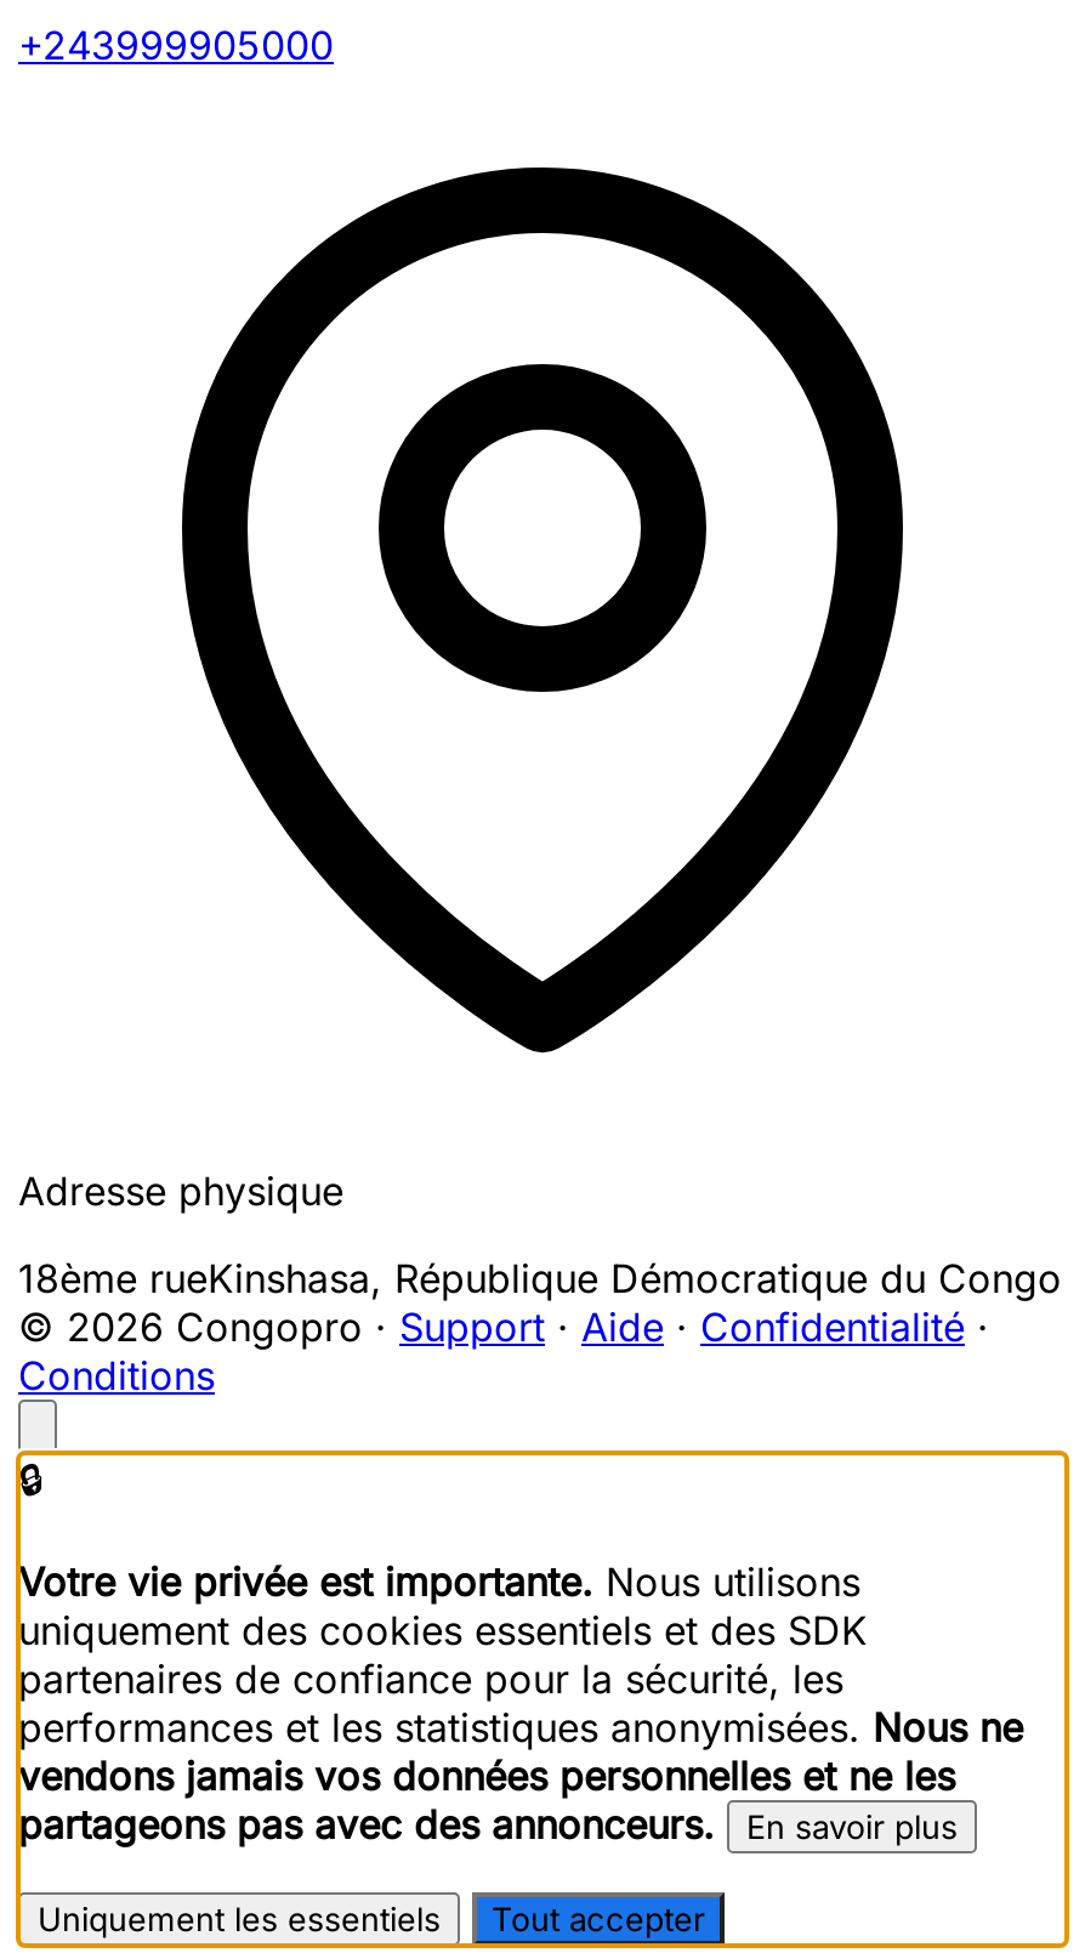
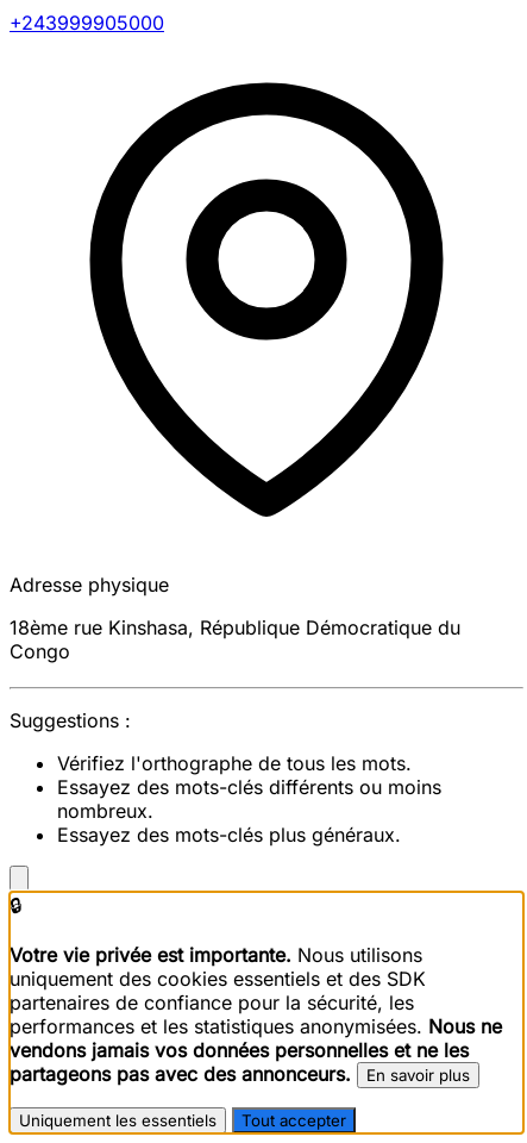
- 18ème rueKinshasa, République Démocratique du Congo
- © 2026 Congopro · Support · Aide · Confidentialité ·
- Conditions
+ 18ème rue Kinshasa, République Démocratique du
+ Congo
+ Suggestions :
+ Vérifiez l'orthographe de tous les mots.
+ Essayez des mots-clés différents ou moins
+ nombreux.
+ Essayez des mots-clés plus généraux.
